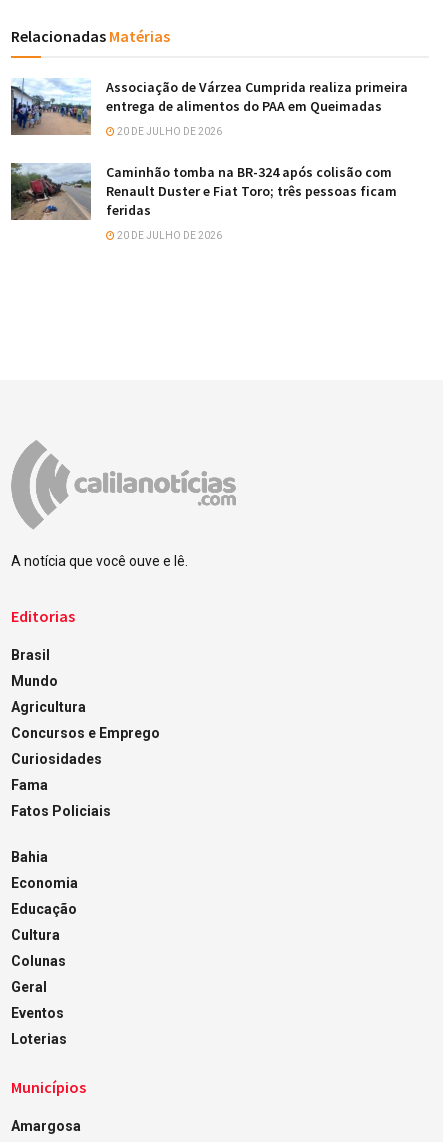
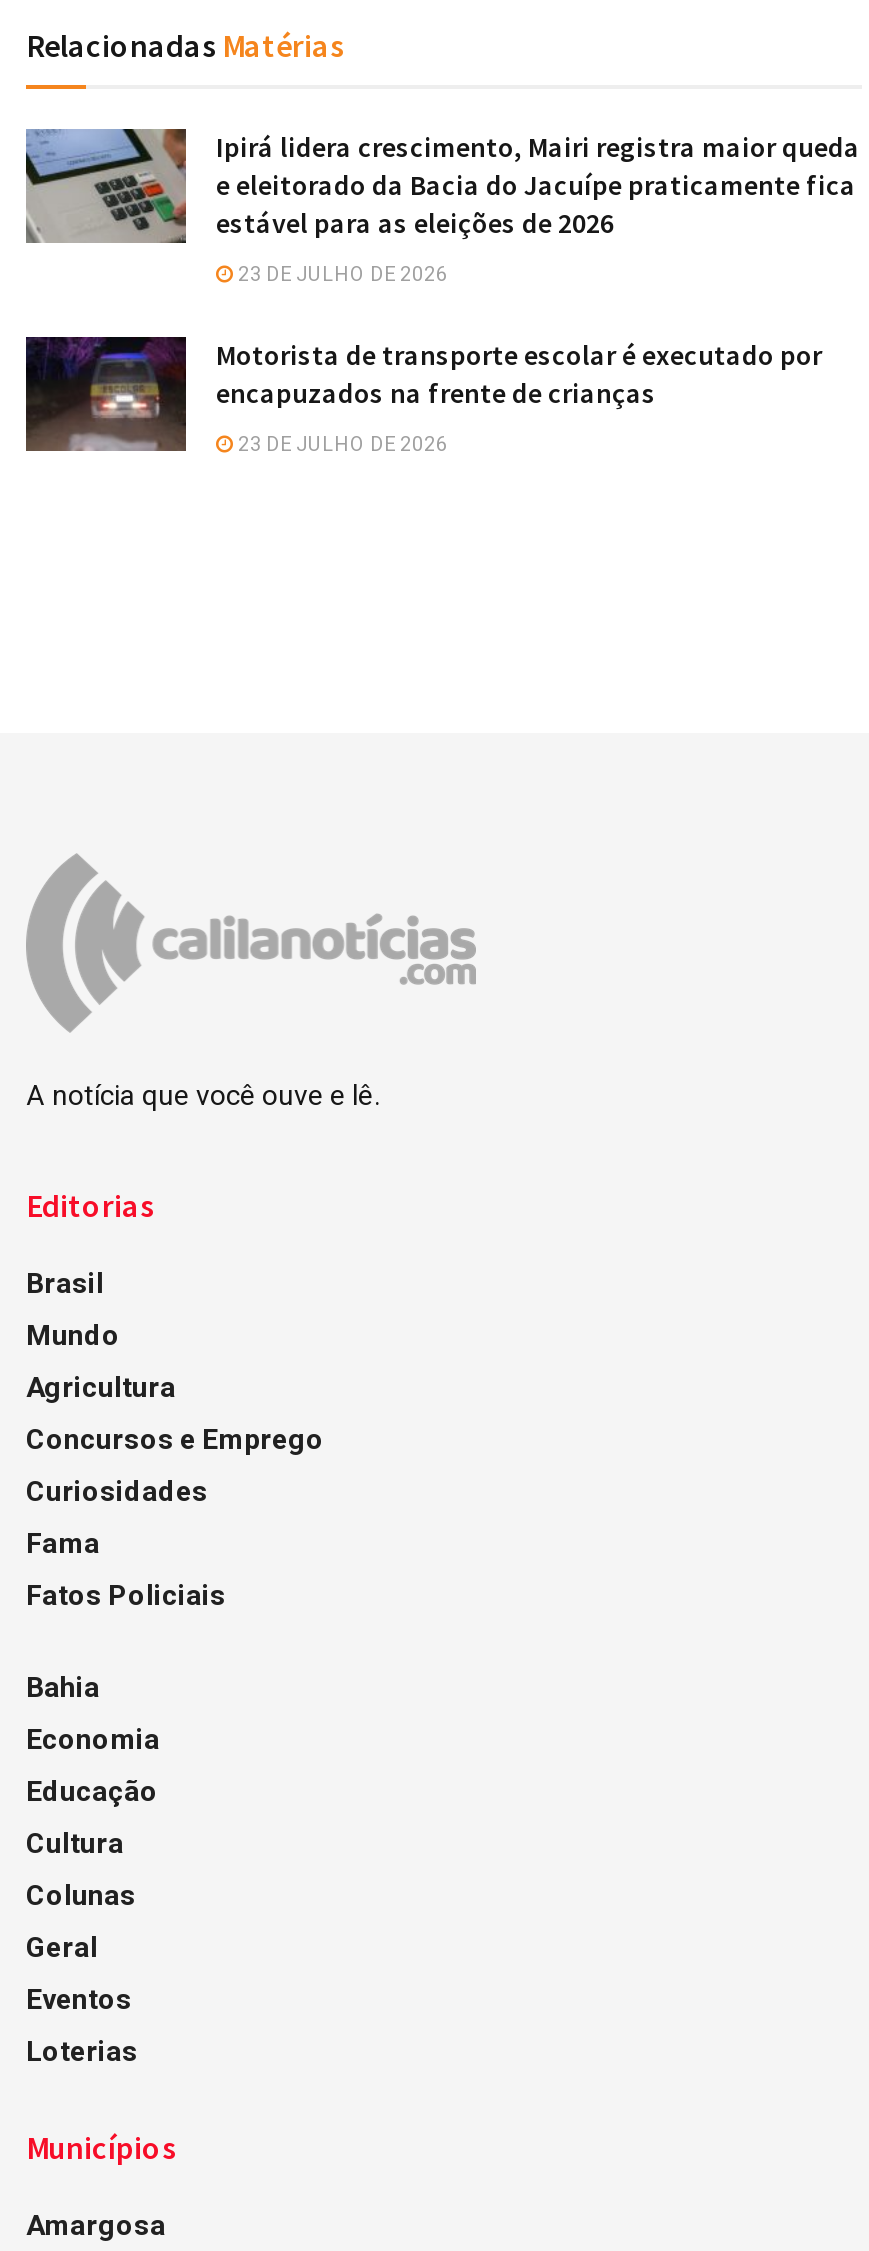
- [image]
- Associação de Várzea Cumprida realiza primeira
- entrega de alimentos do PAA em Queimadas
+ [image]
+ Ipirá lidera crescimento, Mairi registra maior queda
+ e eleitorado da Bacia do Jacuípe praticamente fica
+ estável para as eleições de 2026

- 20 DE JULHO DE 2026
+ 23 DE JULHO DE 2026

- [image]
- Caminhão tomba na BR-324 após colisão com
- Renault Duster e Fiat Toro; três pessoas ficam
- feridas
+ [image]
+ Motorista de transporte escolar é executado por
+ encapuzados na frente de crianças

- 20 DE JULHO DE 2026
+ 23 DE JULHO DE 2026
